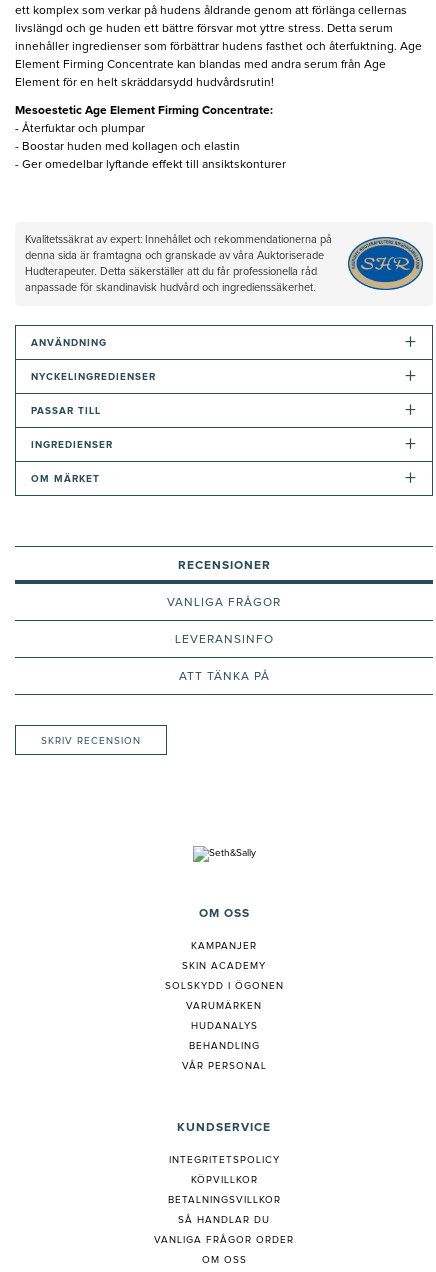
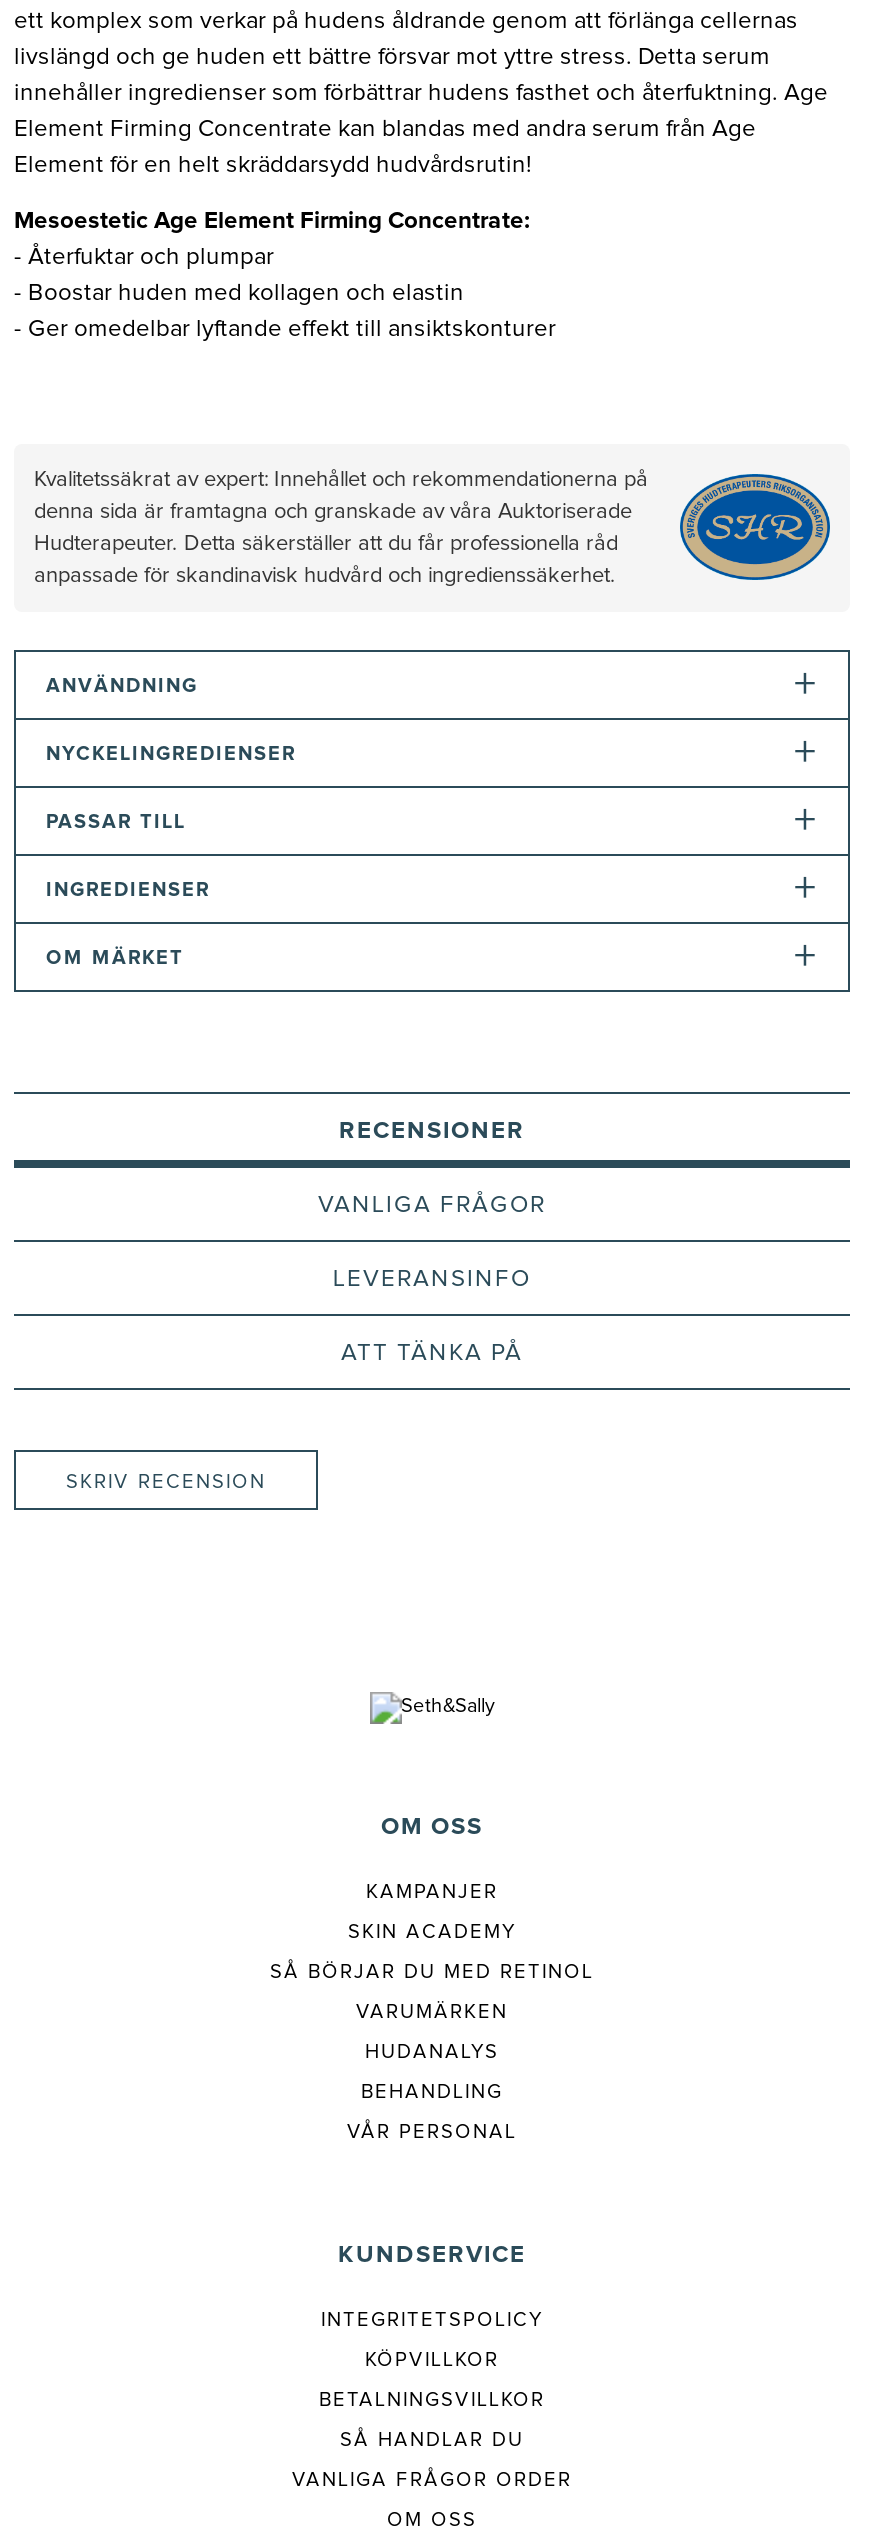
- SOLSKYDD I ÖGONEN
+ S Å BÖRJAR DU MED RETINOL
